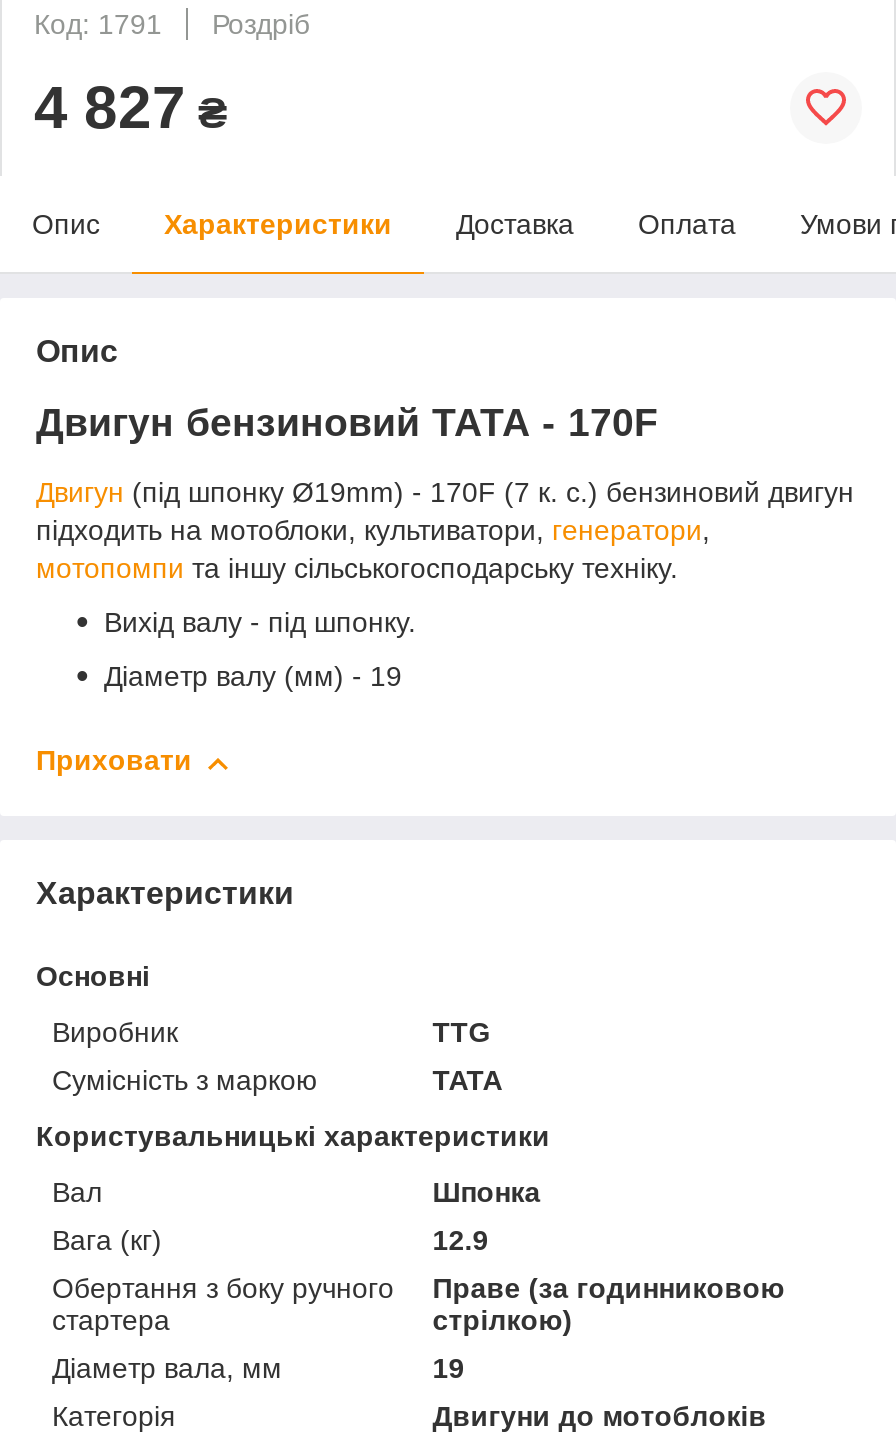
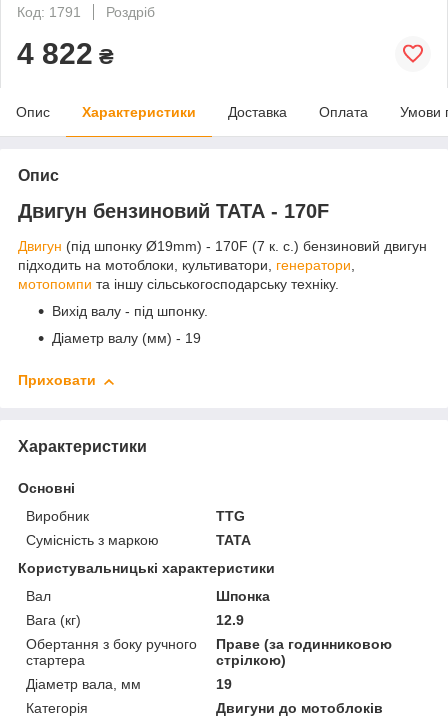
- 4 827 ₴
+ 4 822 ₴
